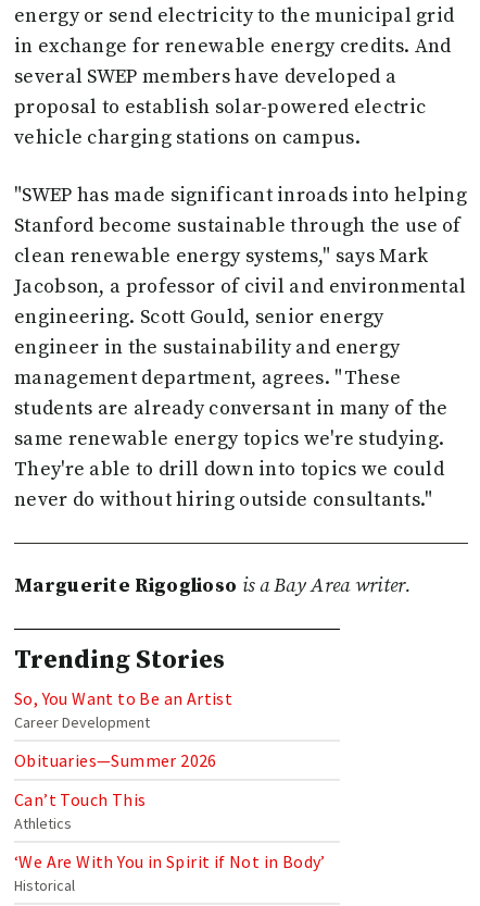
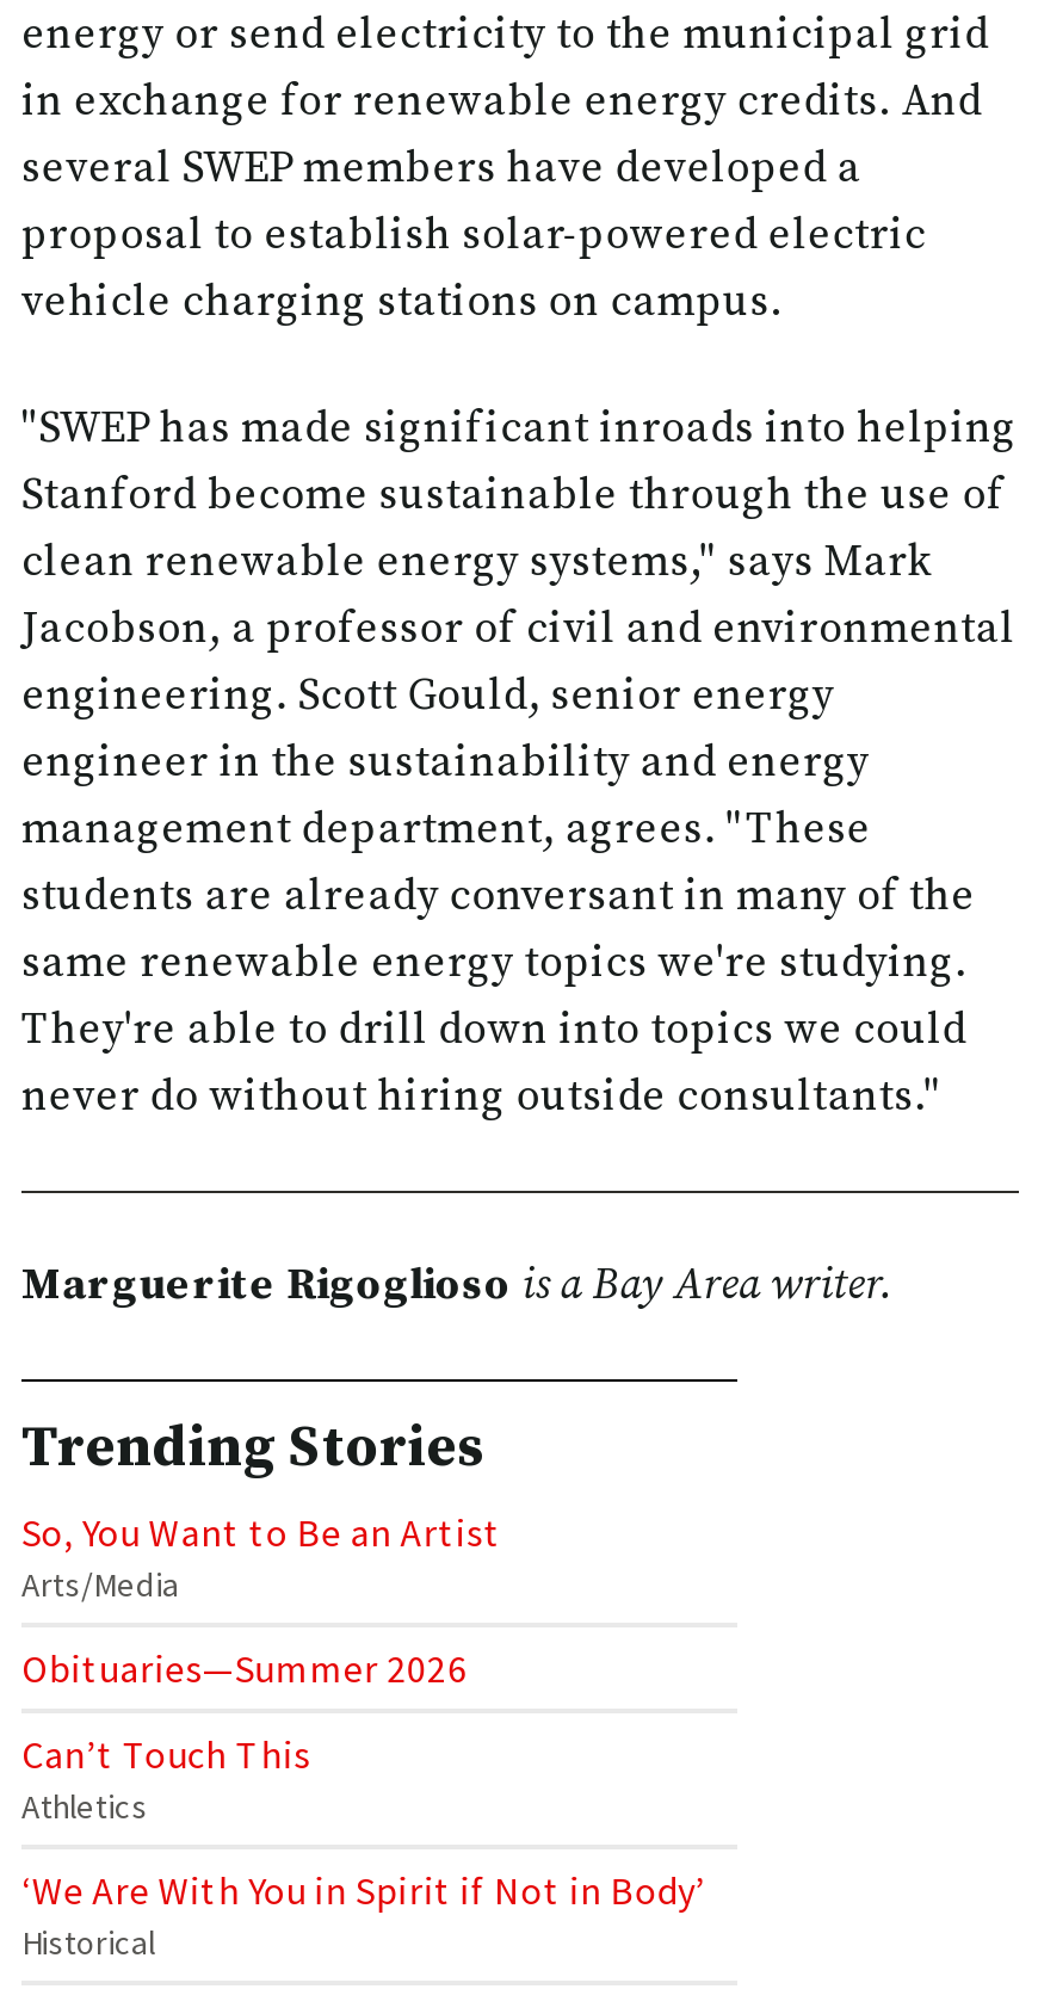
- Career Development
+ Arts/Media
